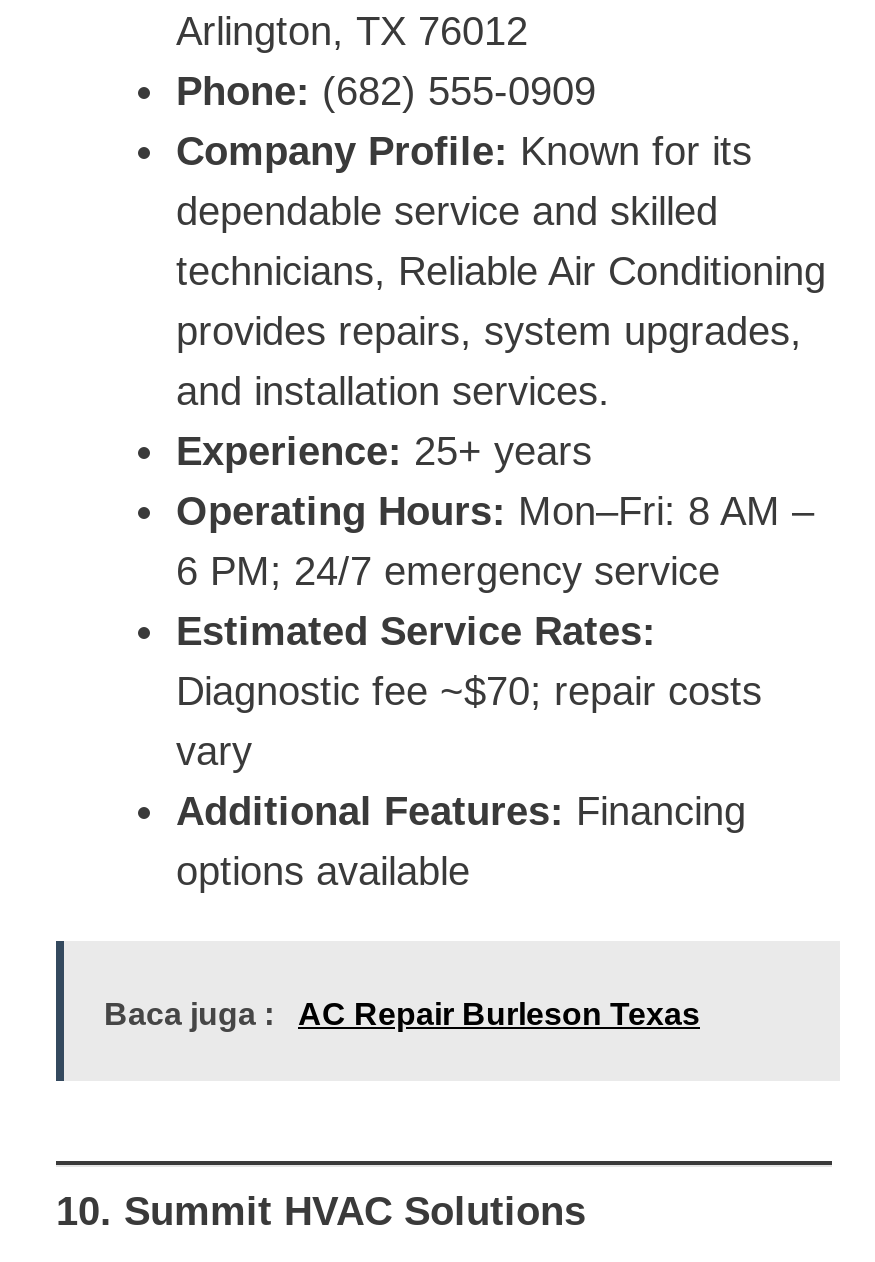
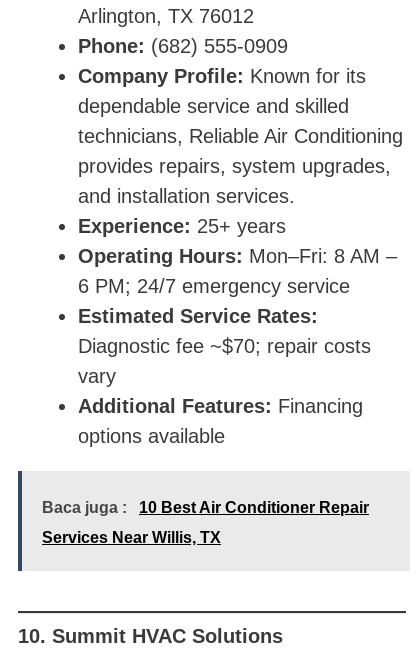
- AC Repair Burleson Texas
+ 10 Best Air Conditioner Repair
+ Services Near Willis, TX
